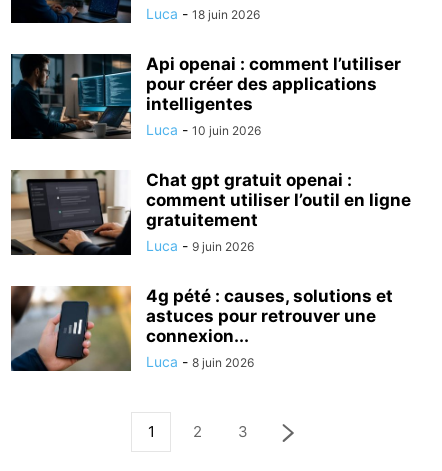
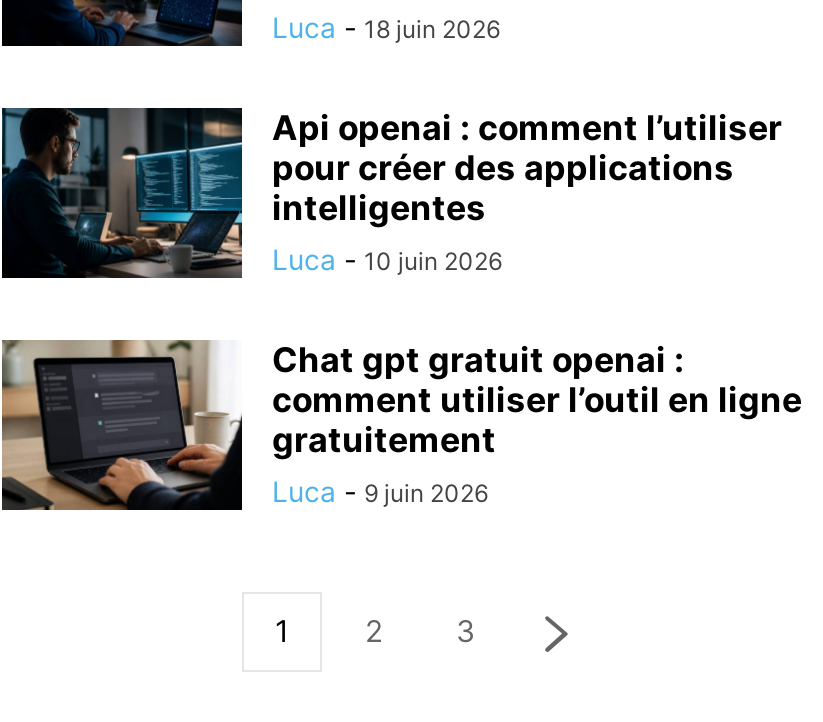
- [image]
- 4g pété : causes, solutions et
- astuces pour retrouver une
- connexion...
- Luca - 8 juin 2026
